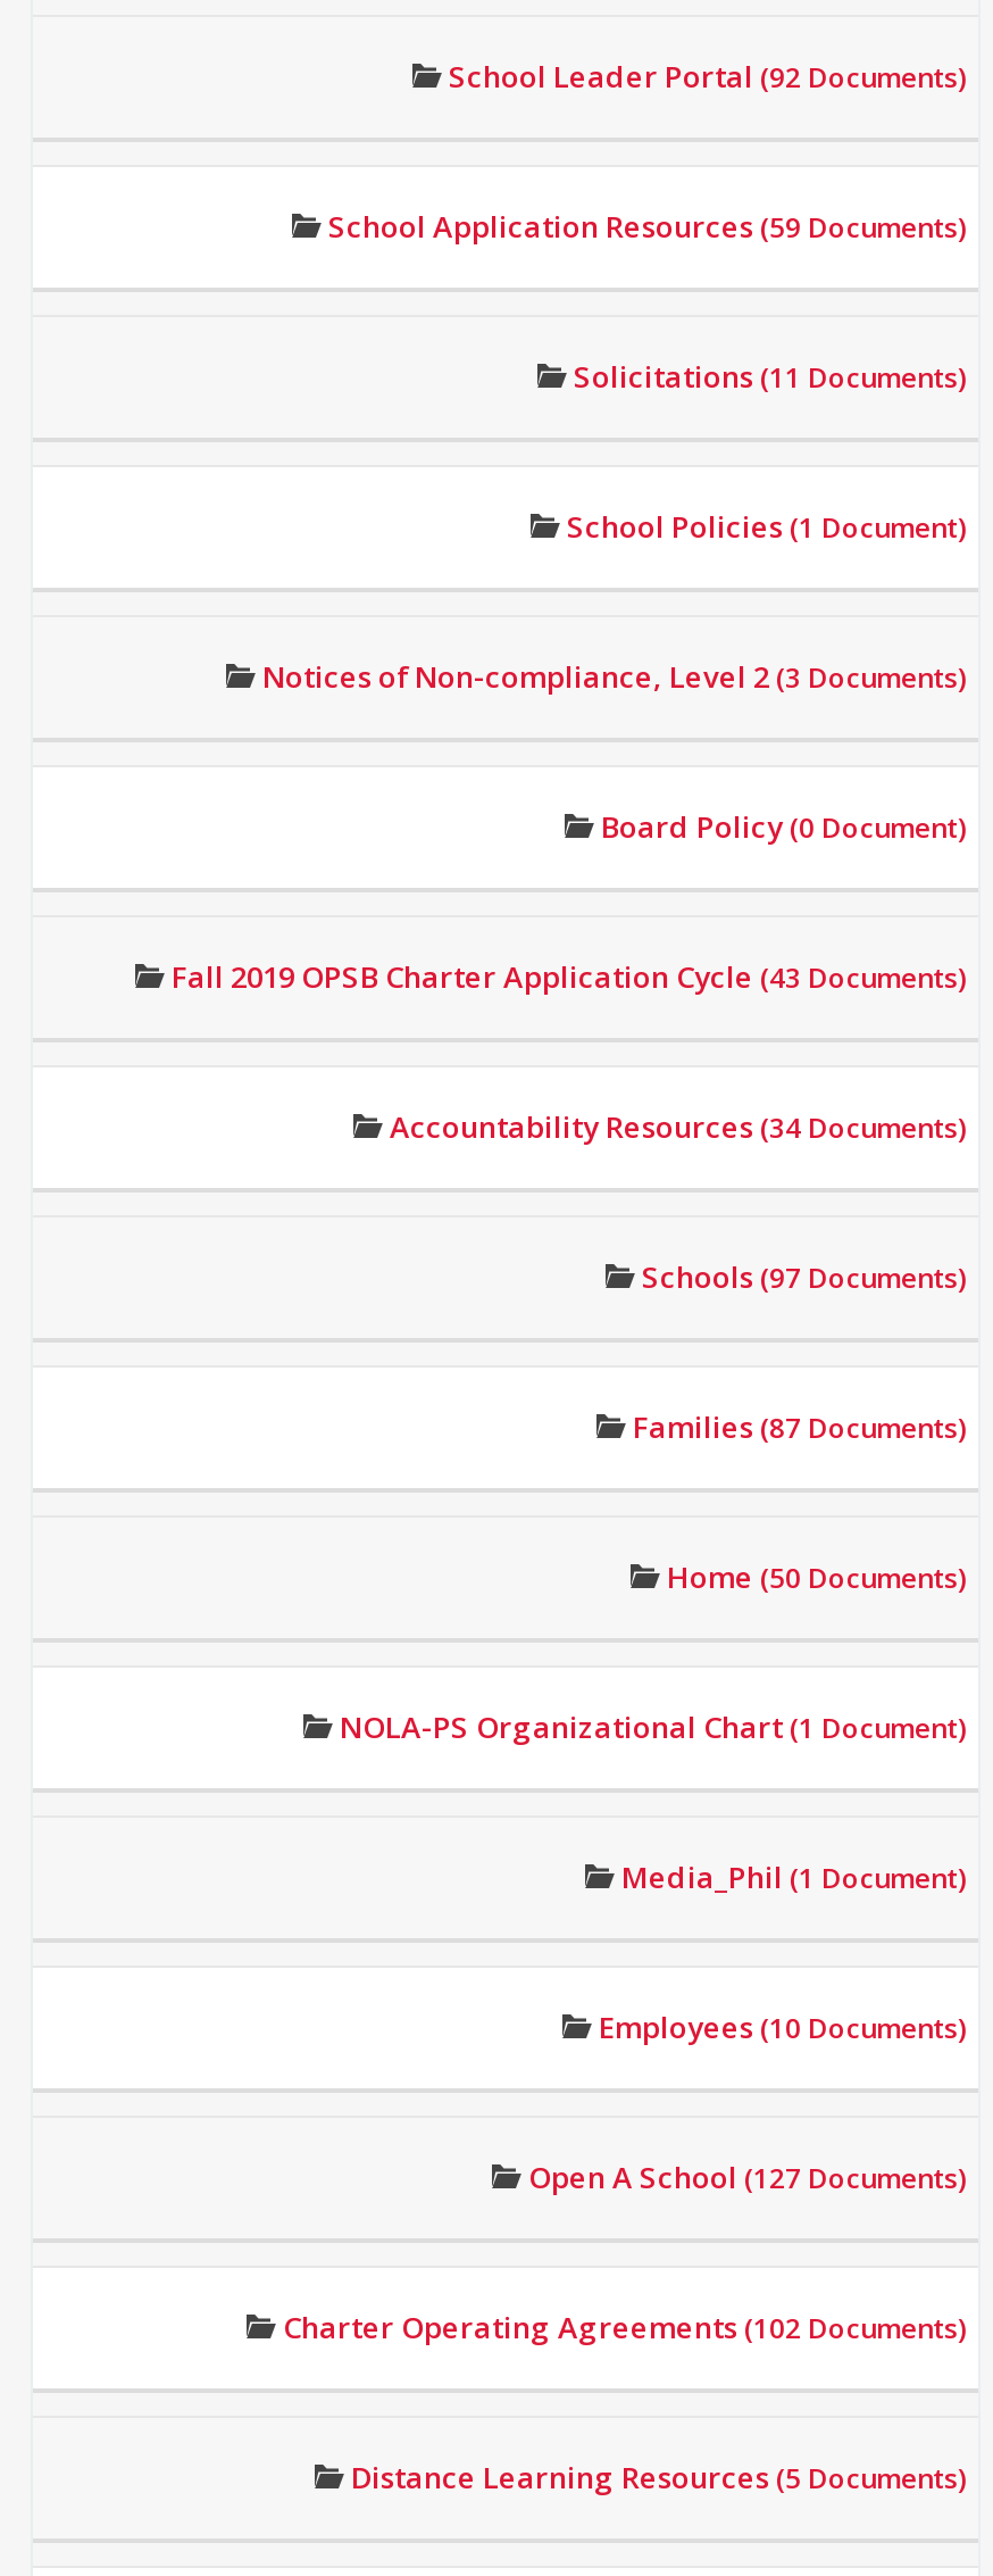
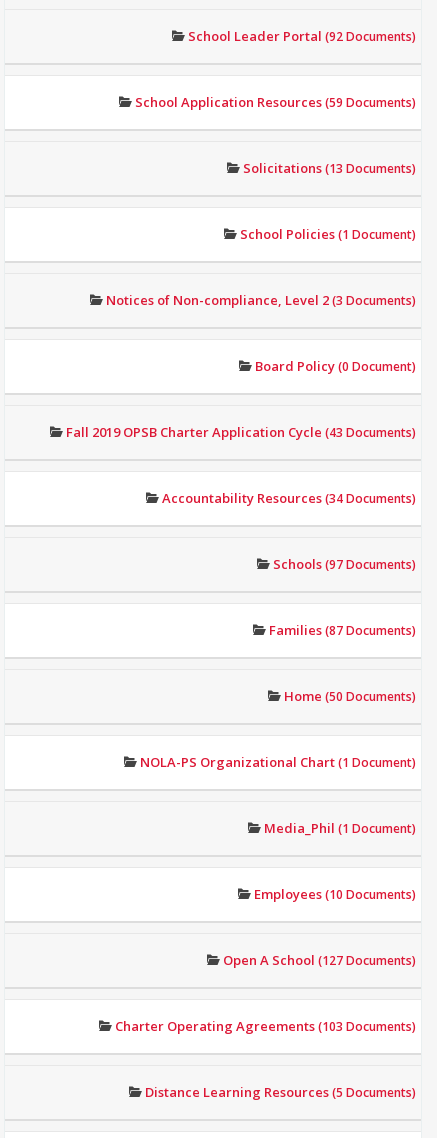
- Solicitations (11 Documents)
+ Solicitations (13 Documents)

- Charter Operating Agreements (102 Documents)
+ Charter Operating Agreements (103 Documents)
